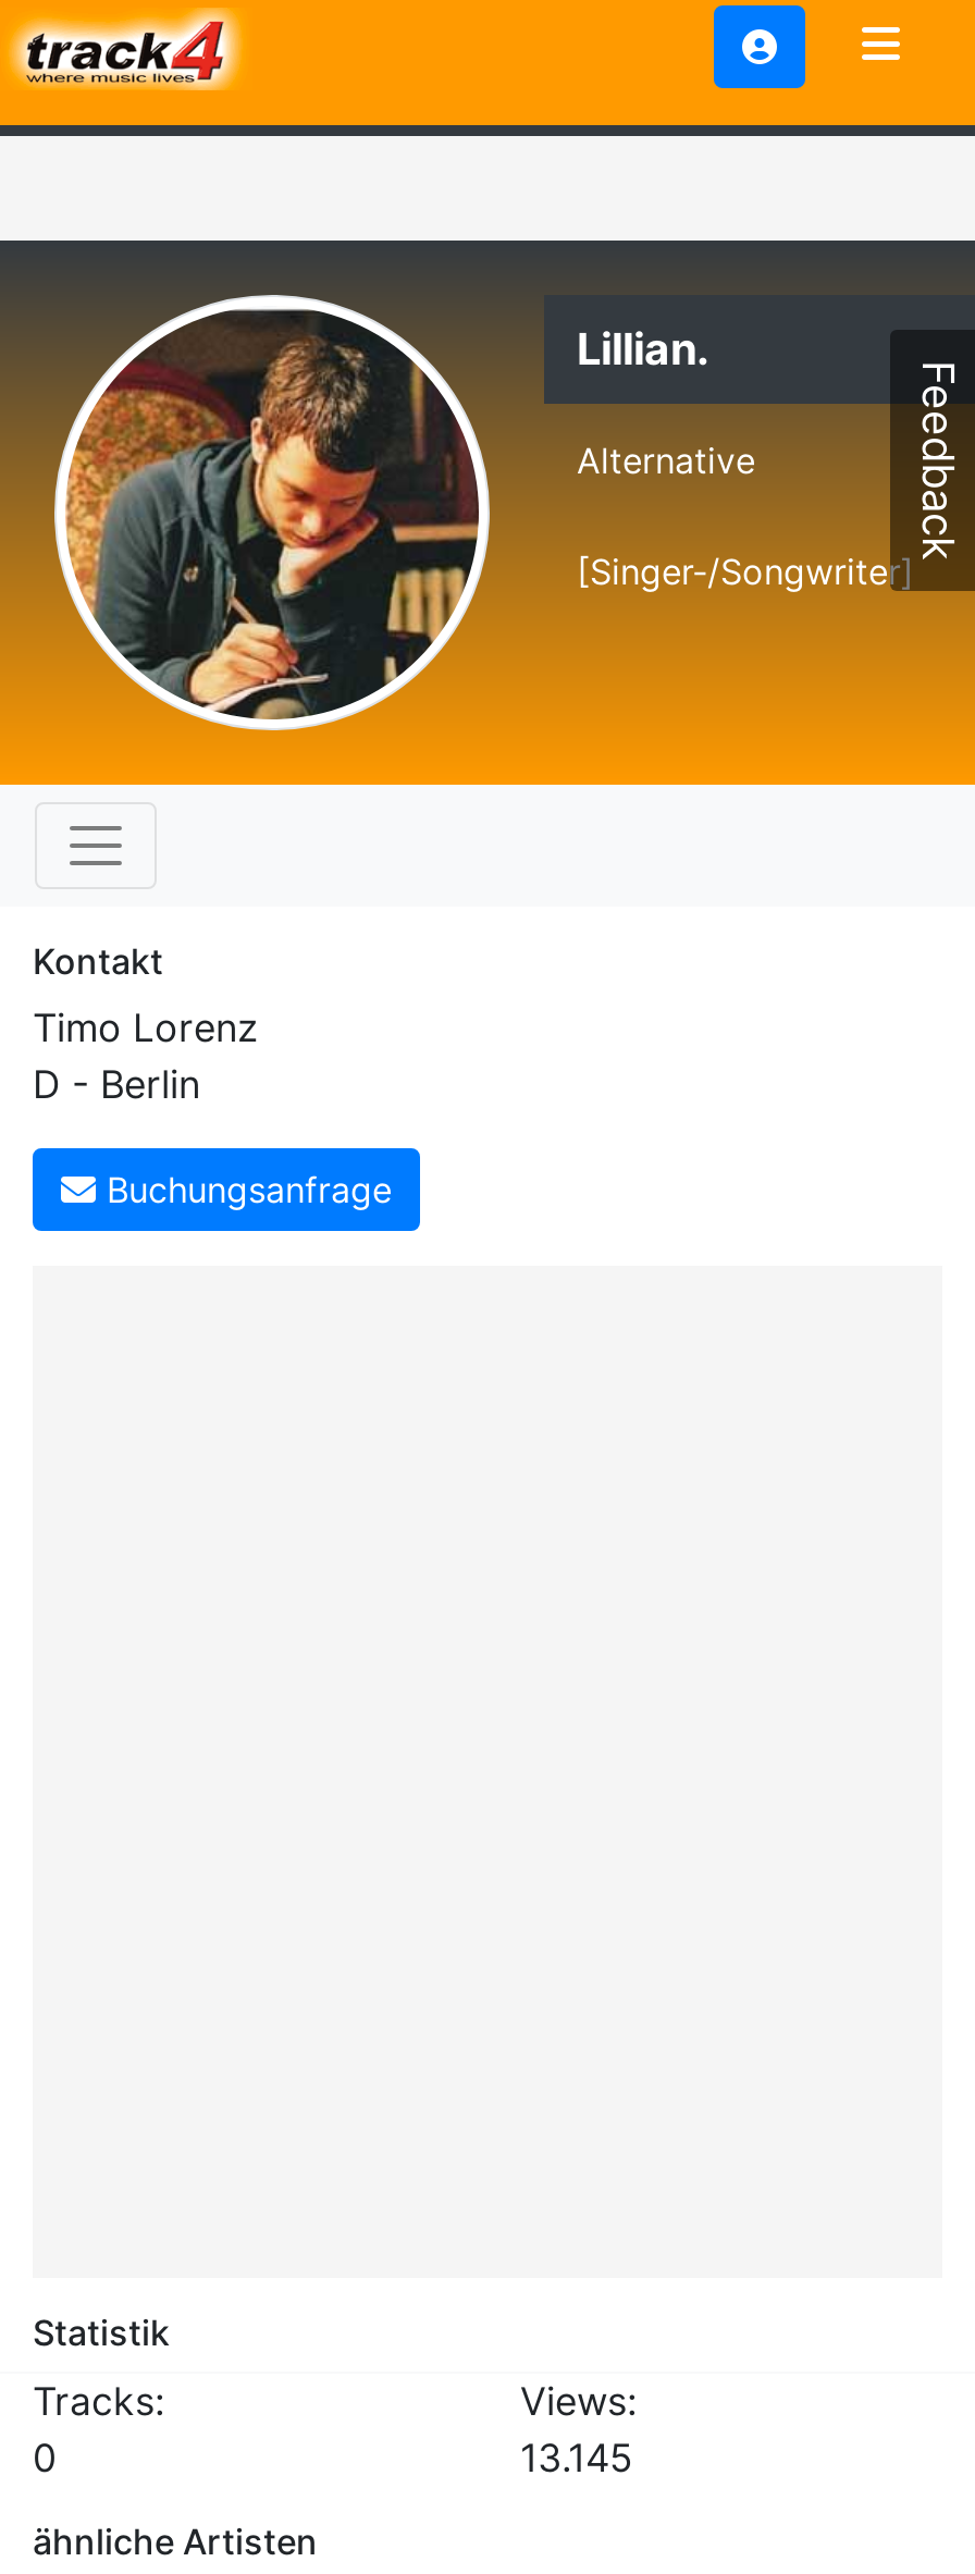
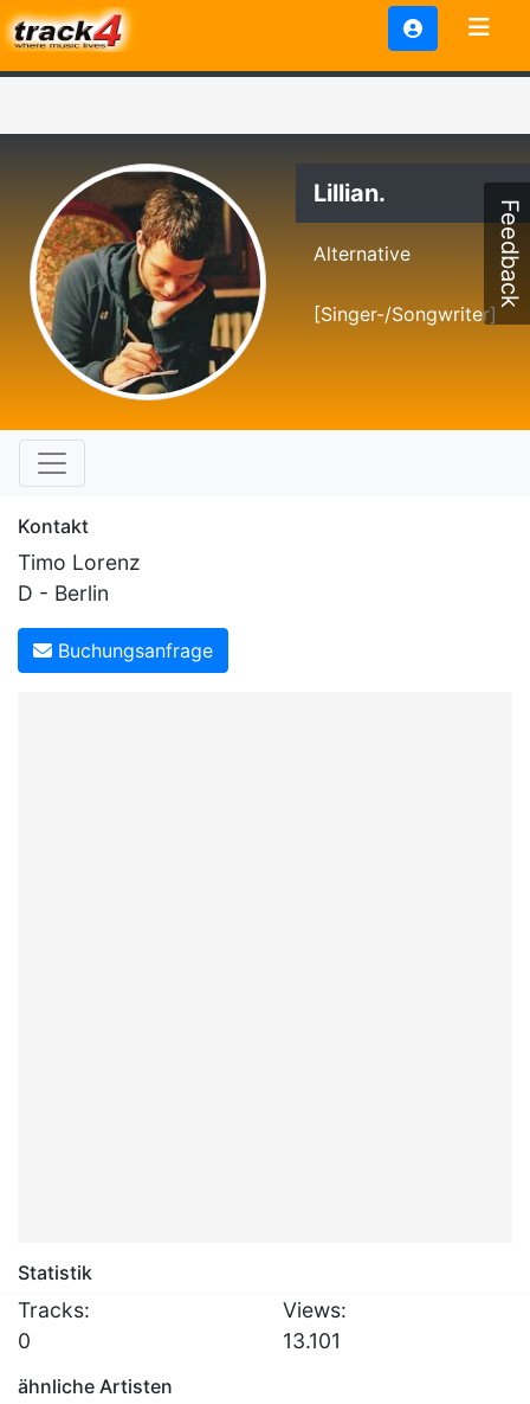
- 13.145
+ 13.101
